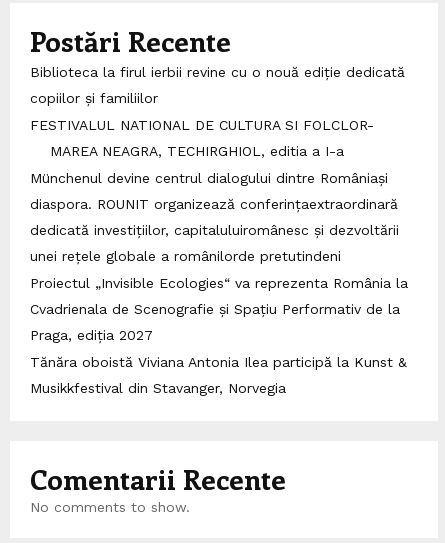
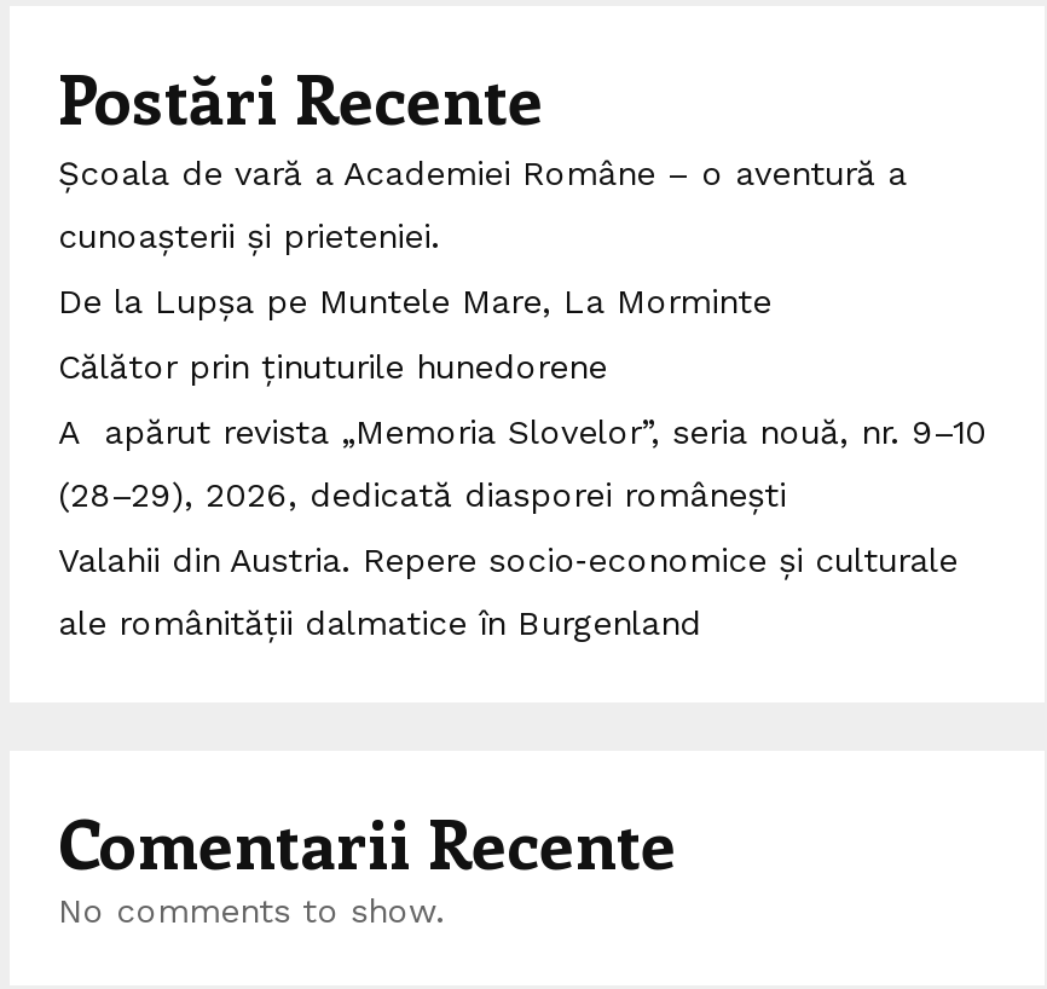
- Biblioteca la firul ierbii revine cu o nouă ediție dedicată
- copiilor și familiilor
- FESTIVALUL NATIONAL DE CULTURA SI FOLCLOR-
- MAREA NEAGRA, TECHIRGHIOL, editia a I-a
- Münchenul devine centrul dialogului dintre Româniași
- diaspora. ROUNIT organizează conferințaextraordinară
- dedicată investițiilor, capitaluluiromânesc și dezvoltării
- unei rețele globale a românilorde pretutindeni
- Proiectul „Invisible Ecologies“ va reprezenta România la
- Cvadrienala de Scenografie și Spațiu Performativ de la
- Praga, ediția 2027
- Tănăra oboistă Viviana Antonia Ilea participă la Kunst &
- Musikkfestival din Stavanger, Norvegia
+ Școala de vară a Academiei Române – o aventură a
+ cunoașterii și prieteniei.
+ De la Lupșa pe Muntele Mare, La Morminte
+ Călător prin ținuturile hunedorene
+ A apărut revista „Memoria Slovelor”, seria nouă, nr. 9–10
+ (28–29), 2026, dedicată diasporei românești
+ Valahii din Austria. Repere socio‑economice și culturale
+ ale românității dalmatice în Burgenland
